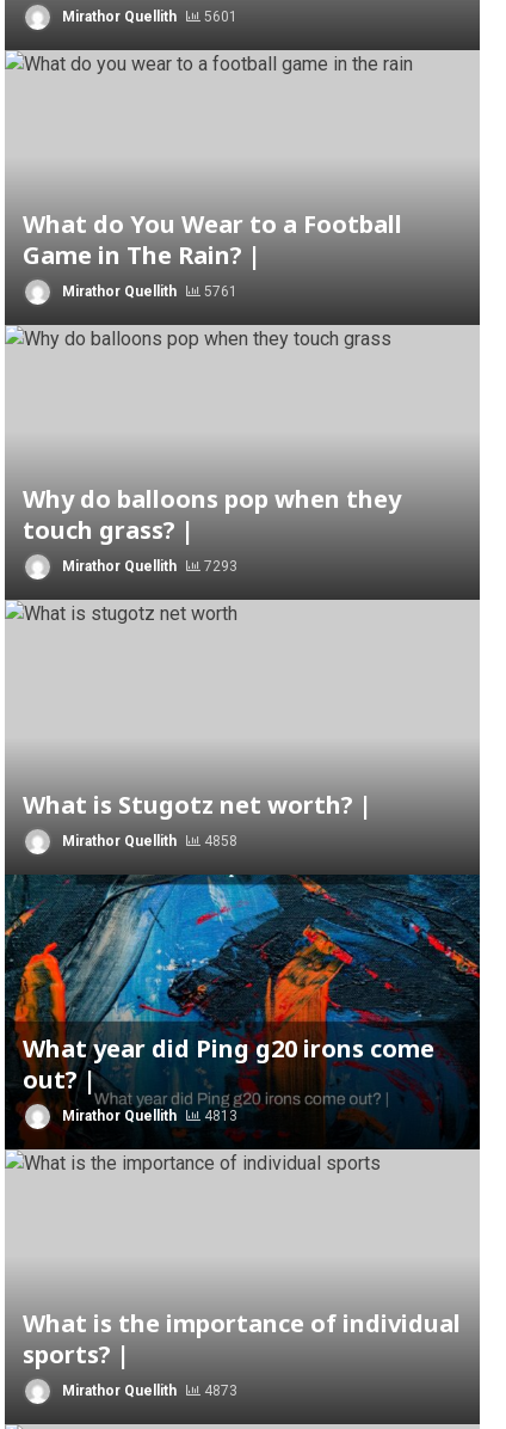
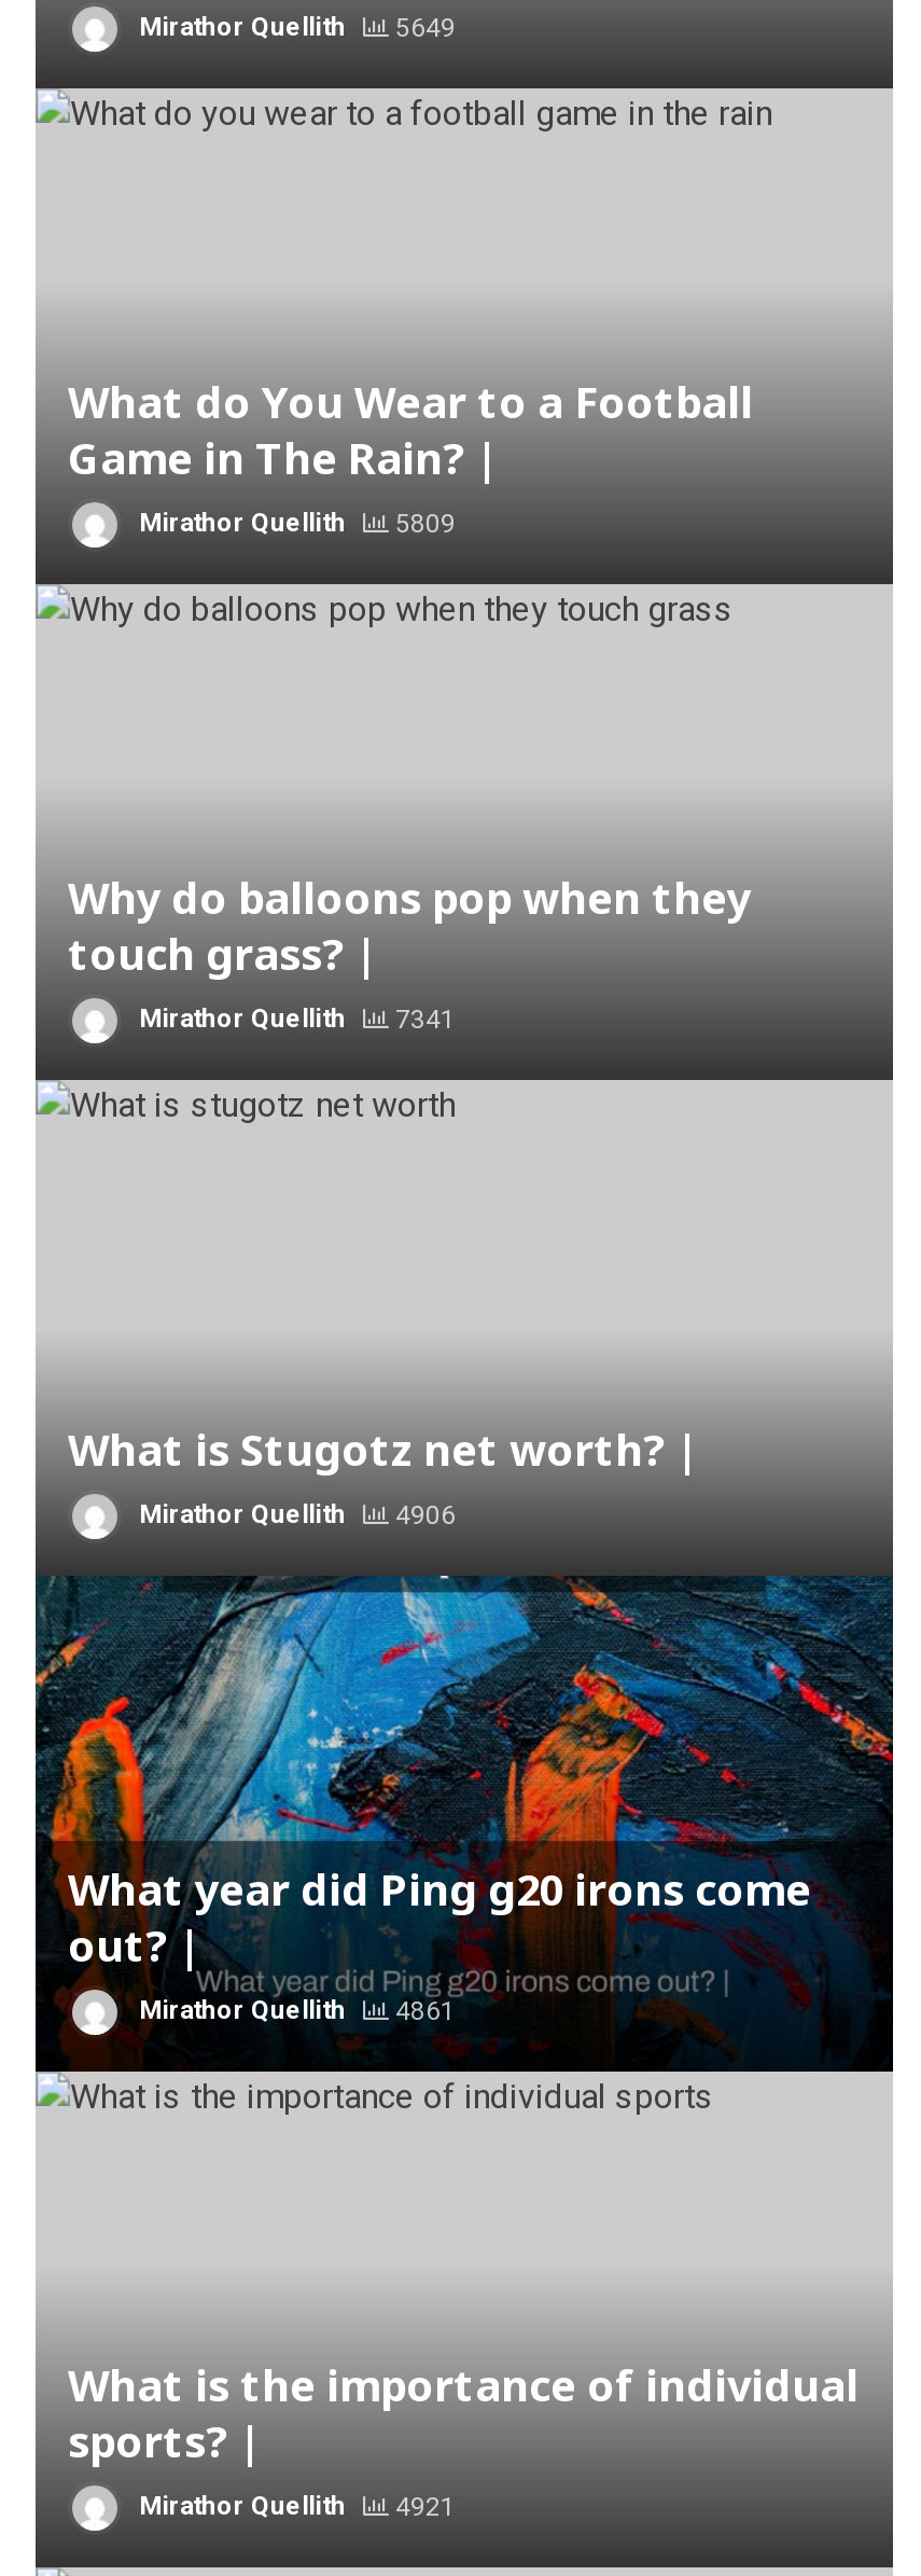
- Mirathor Quellith 5601
+ Mirathor Quellith 5649

- Mirathor Quellith 5761
+ Mirathor Quellith 5809

- Mirathor Quellith 7293
+ Mirathor Quellith 7341

- Mirathor Quellith 4858
+ Mirathor Quellith 4906

- Mirathor Quellith 4813
+ Mirathor Quellith 4861

- Mirathor Quellith 4873
+ Mirathor Quellith 4921
